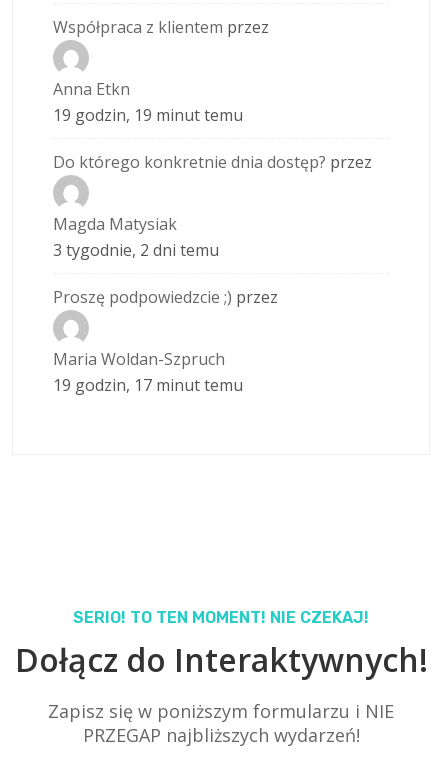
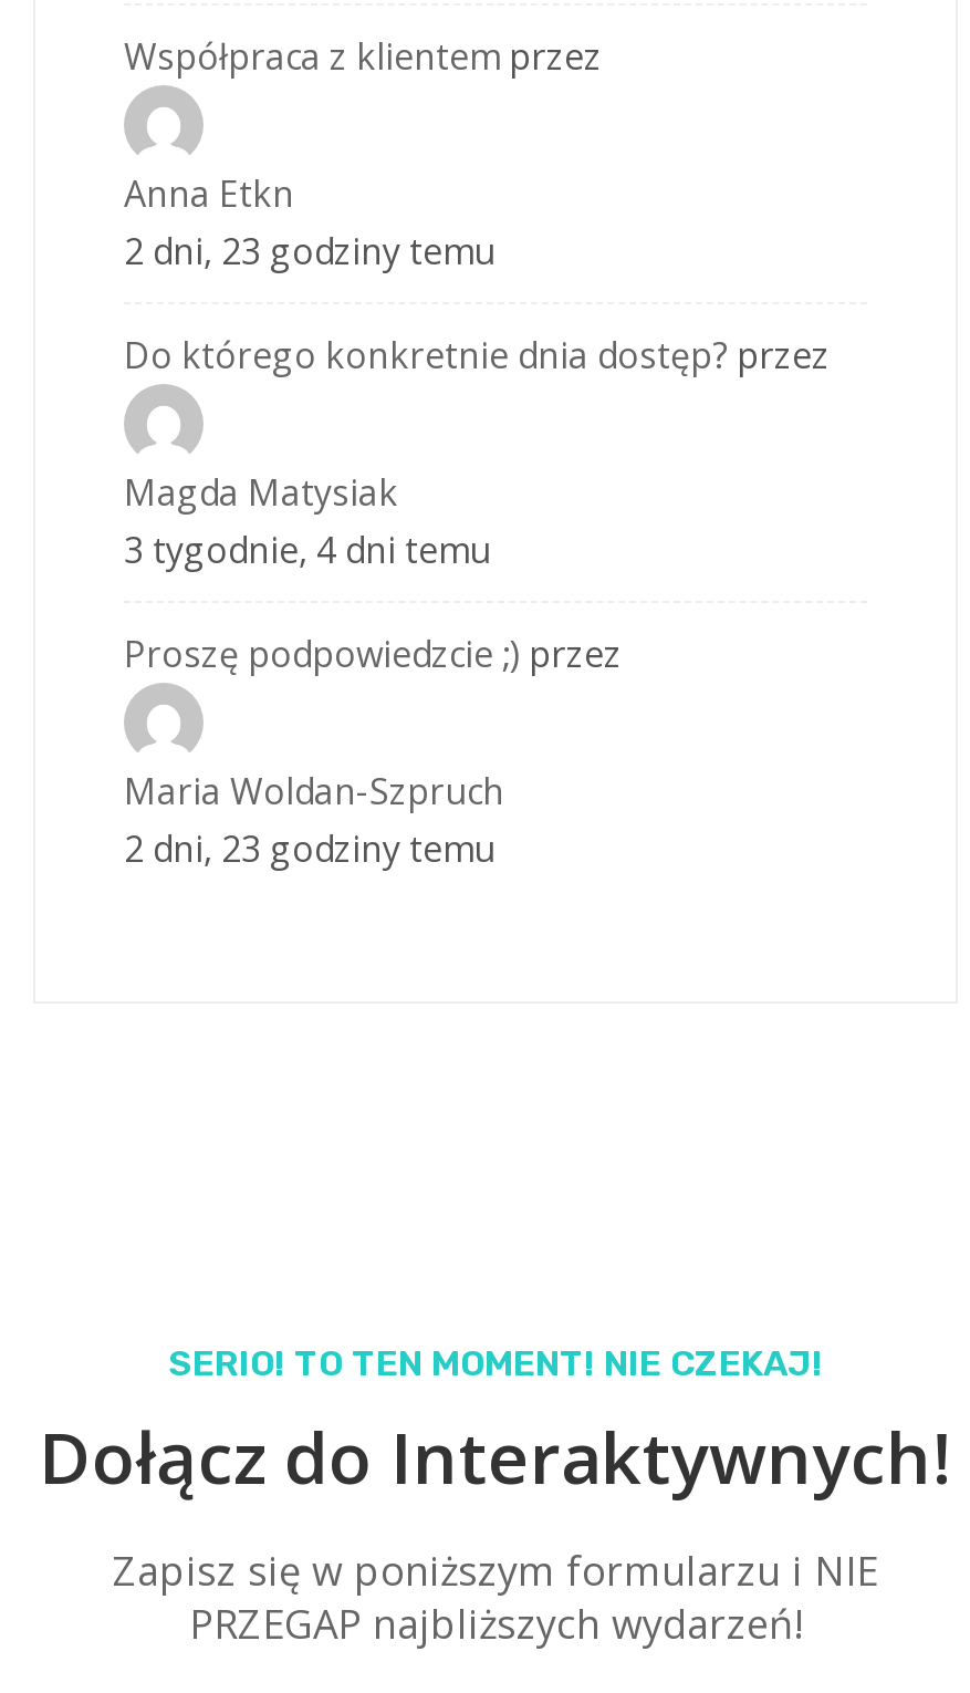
- 19 godzin, 19 minut temu
+ 2 dni, 23 godziny temu

- 3 tygodnie, 2 dni temu
+ 3 tygodnie, 4 dni temu

- 19 godzin, 17 minut temu
+ 2 dni, 23 godziny temu
